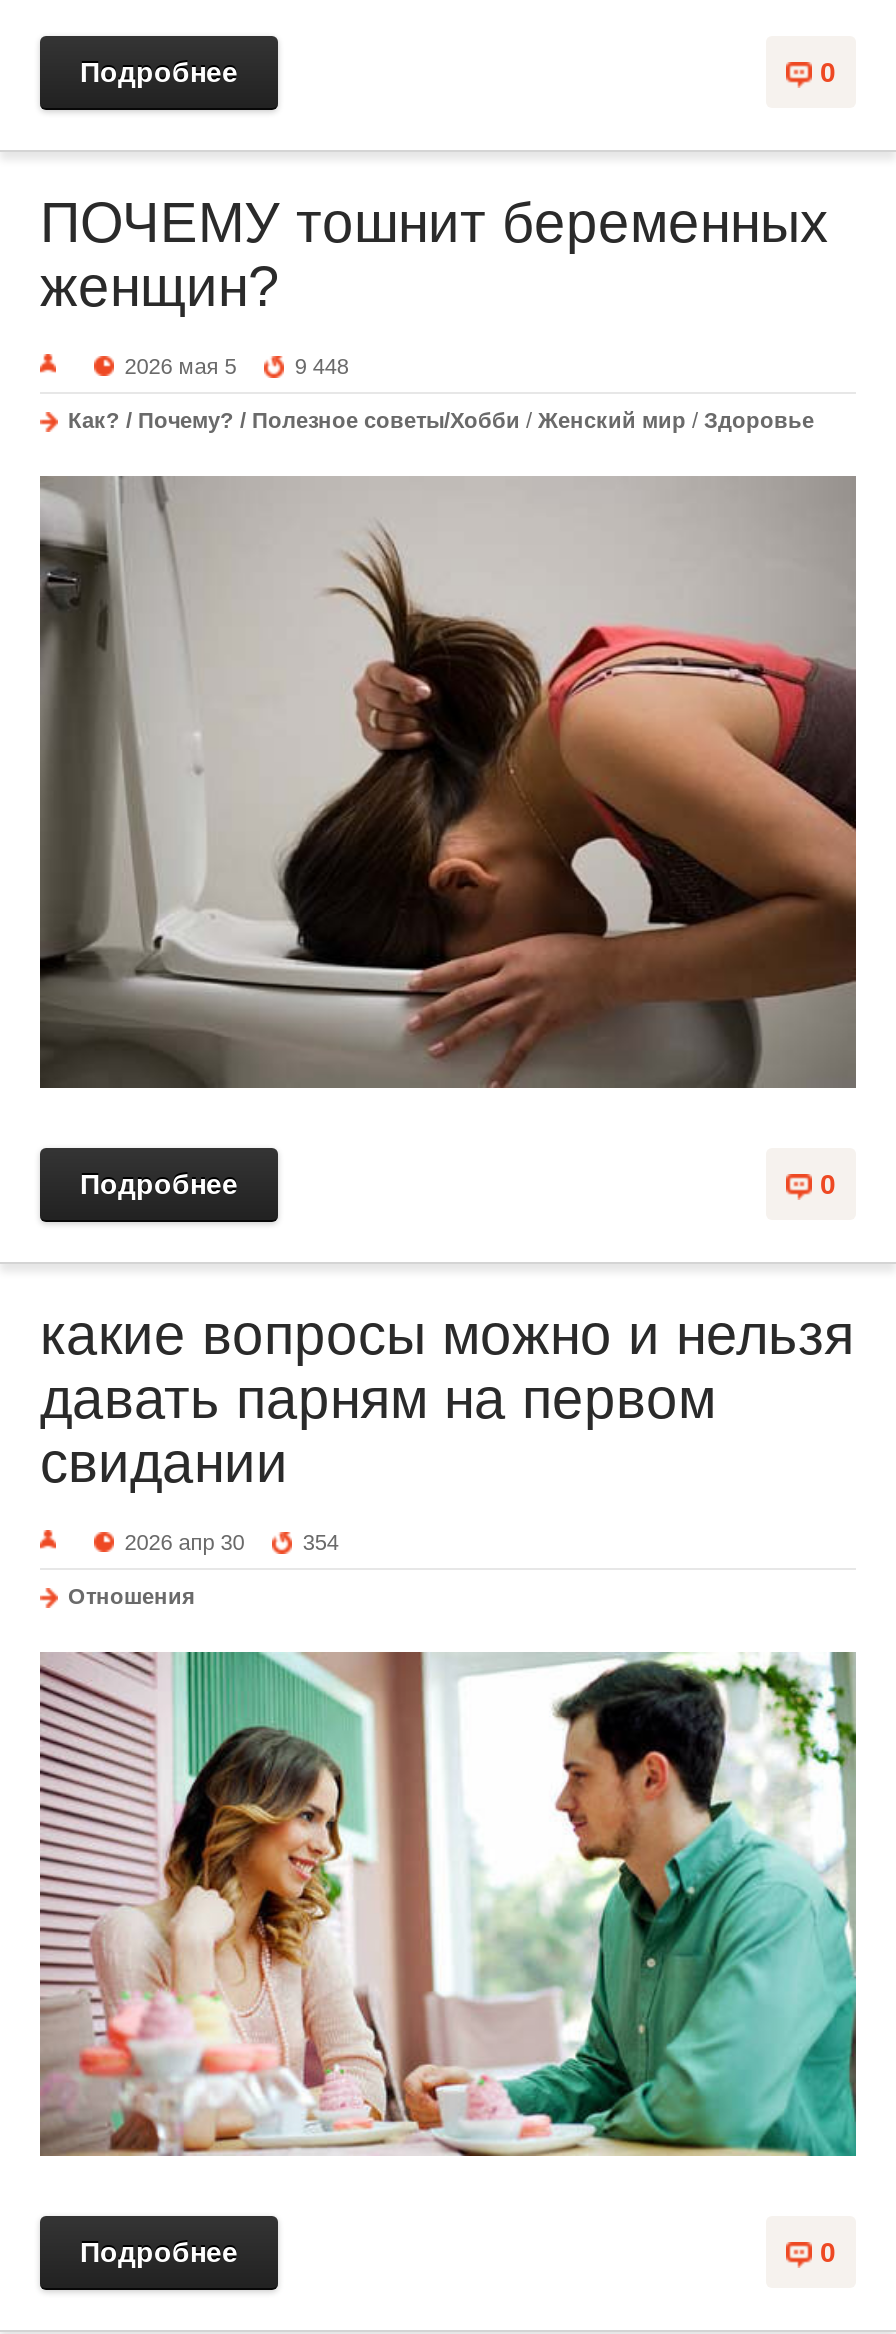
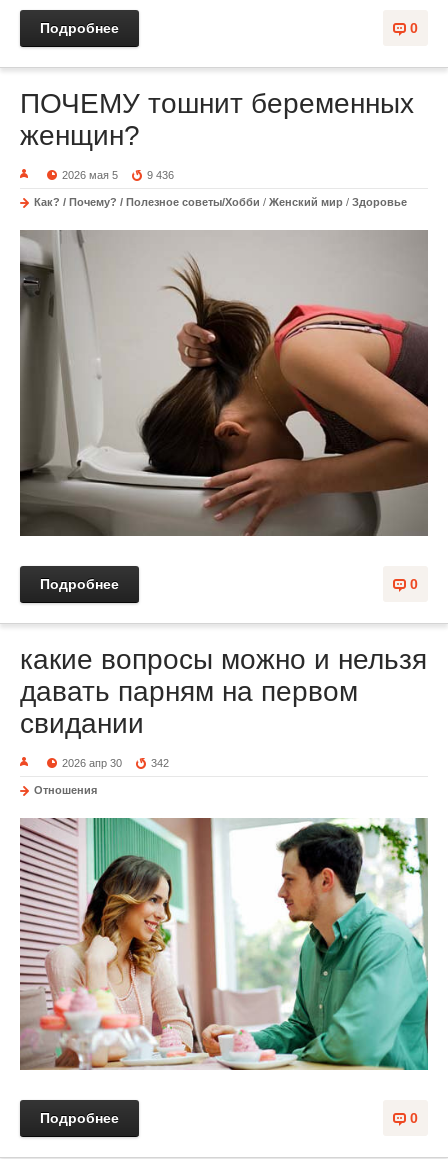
- 9 448
+ 9 436

- 354
+ 342
